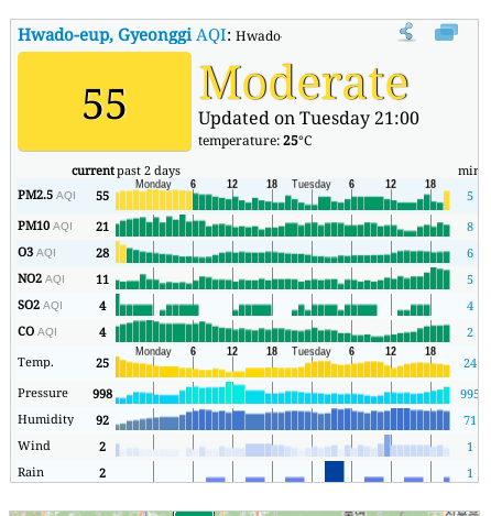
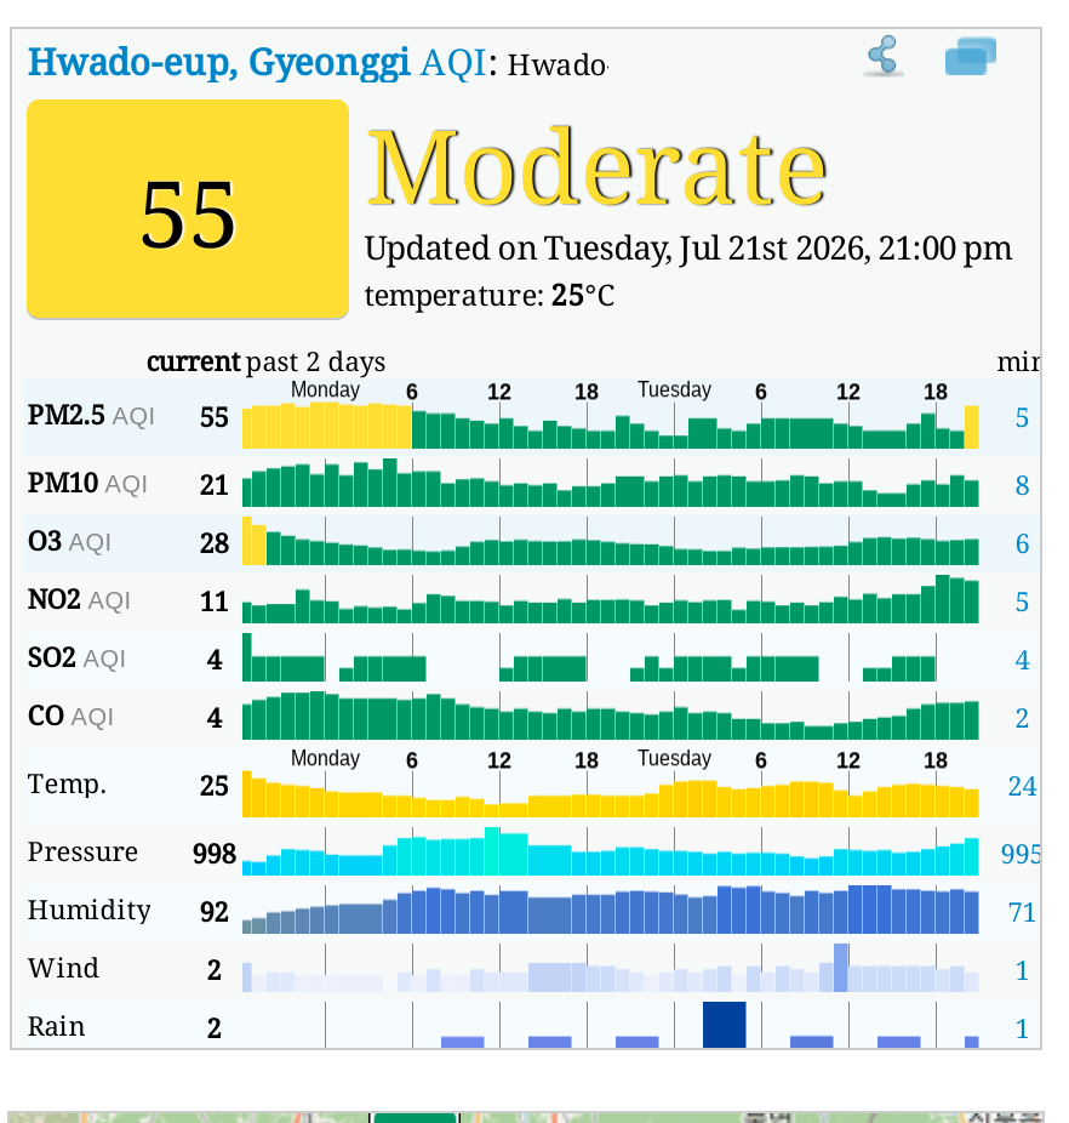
- Updated on Tuesday 21:00
+ Updated on Tuesday, Jul 21st 2026, 21:00 pm
